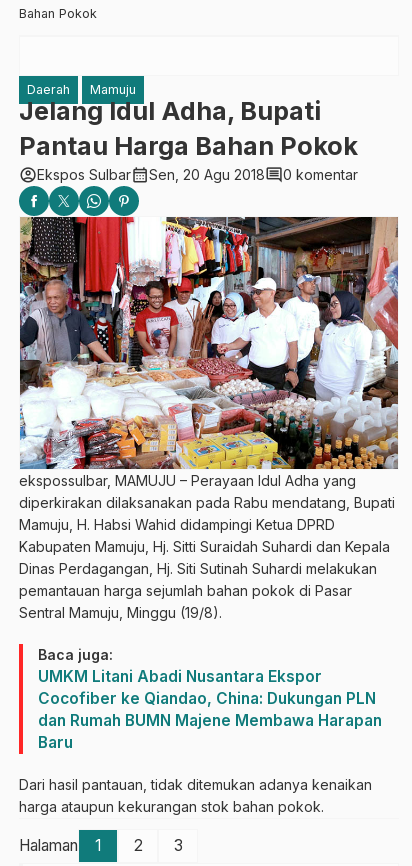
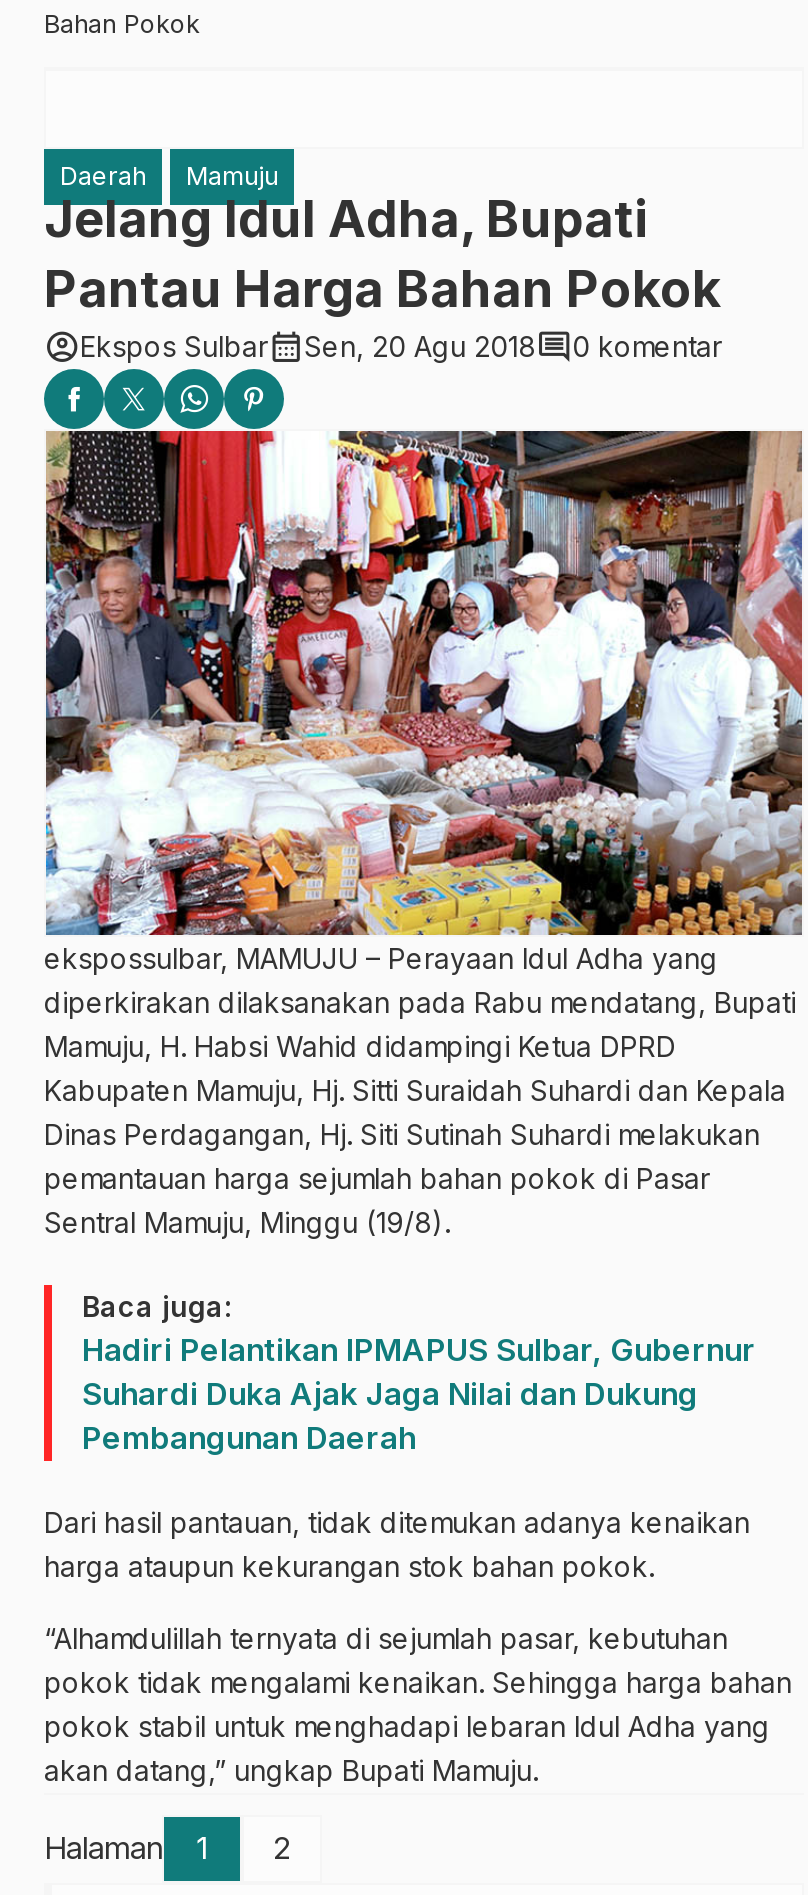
- UMKM Litani Abadi Nusantara Ekspor
- Cocofiber ke Qiandao, China: Dukungan PLN
- dan Rumah BUMN Majene Membawa Harapan
- Baru
+ Hadiri Pelantikan IPMAPUS Sulbar, Gubernur
+ Suhardi Duka Ajak Jaga Nilai dan Dukung
+ Pembangunan Daerah

moved up: Dari hasil pantauan, tidak ditemukan adanya kenaikan | harga ataupun kekurangan stok bahan pokok.

+ “Alhamdulillah ternyata di sejumlah pasar, kebutuhan
+ pokok tidak mengalami kenaikan. Sehingga harga bahan
+ pokok stabil untuk menghadapi lebaran Idul Adha yang
+ akan datang,” ungkap Bupati Mamuju.

- 3
